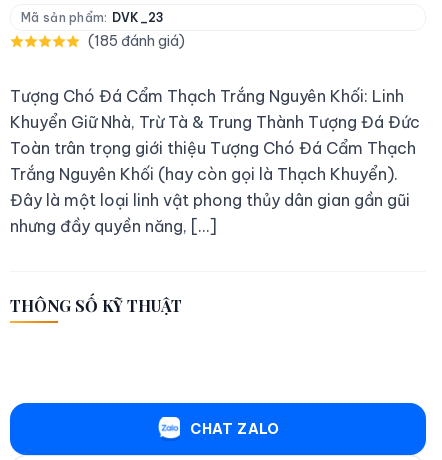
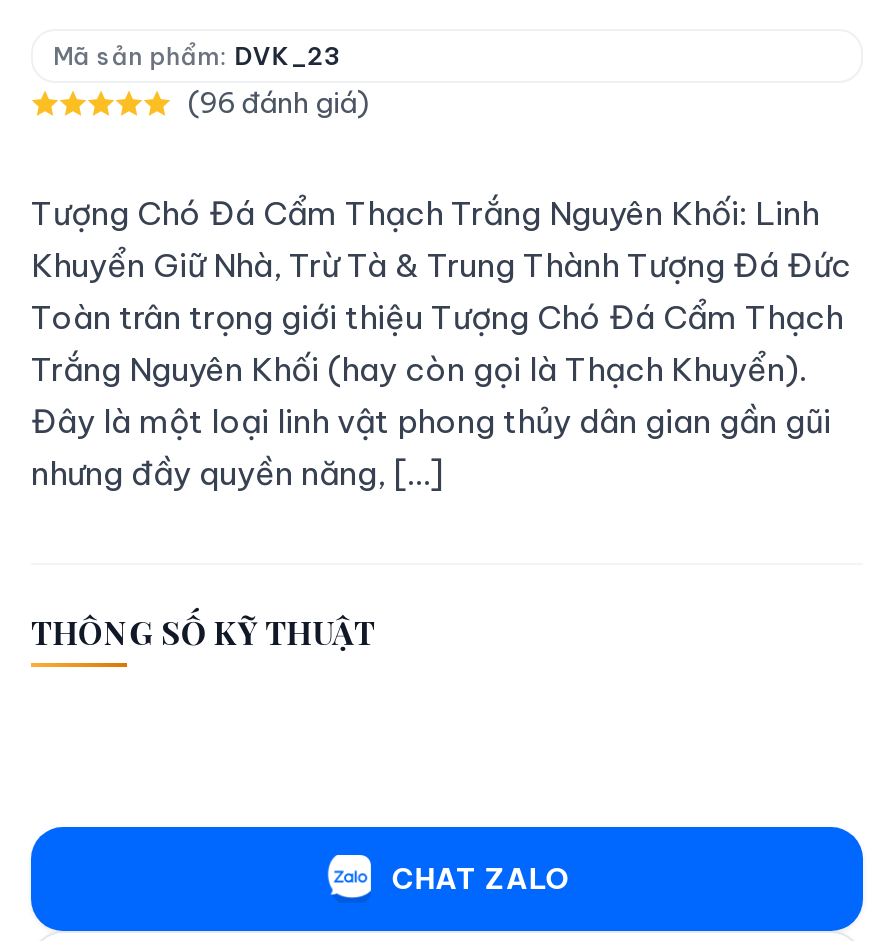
- (185 đánh giá)
+ (96 đánh giá)
